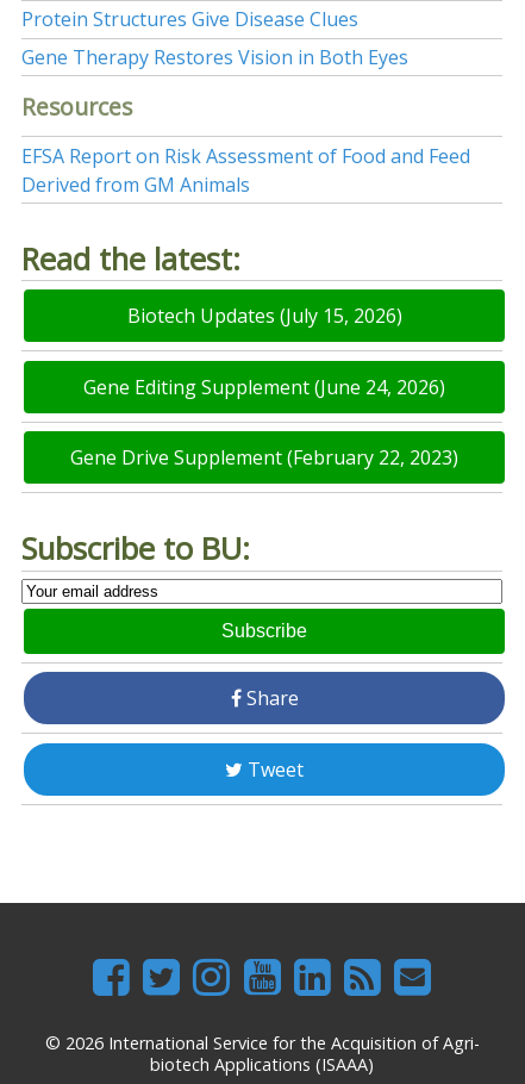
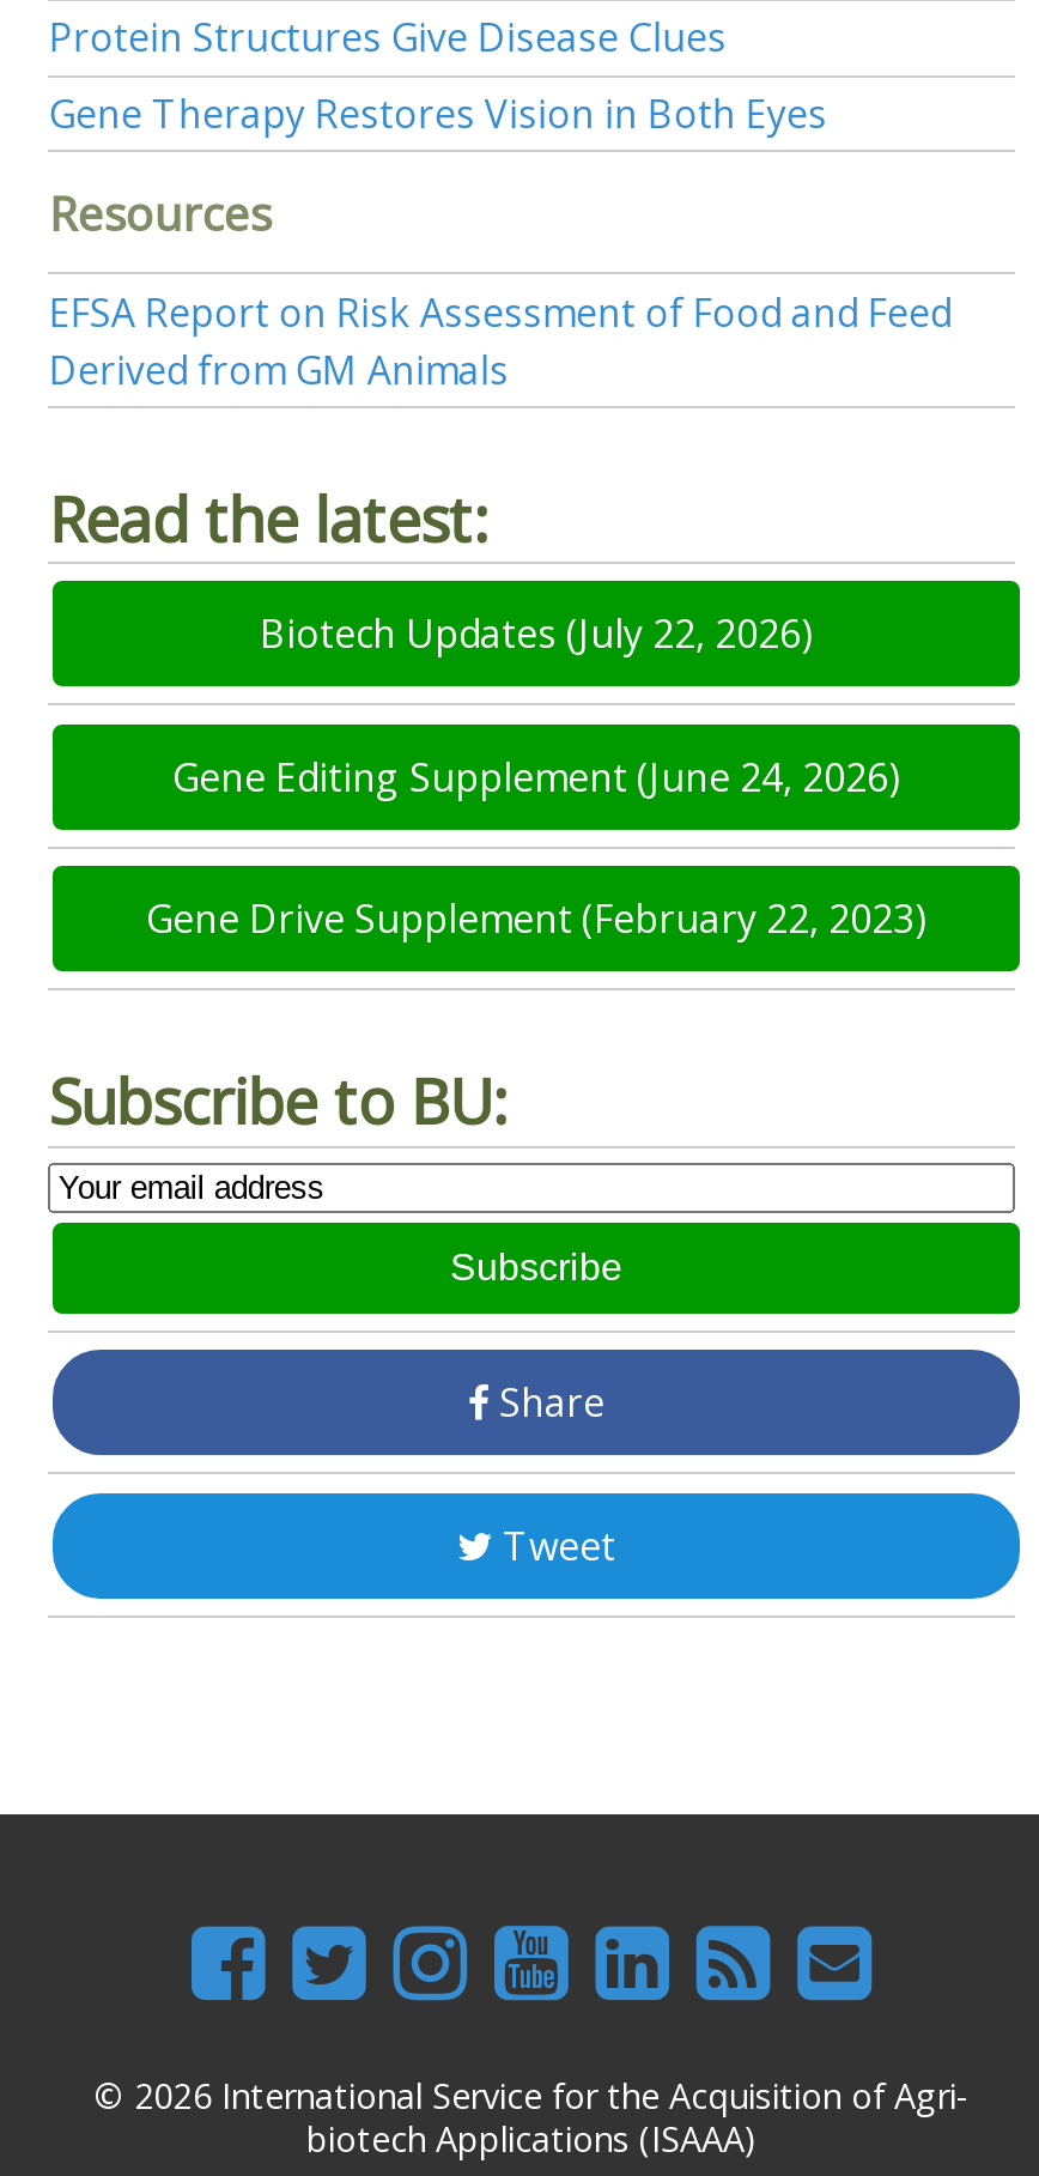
- Biotech Updates (July 15, 2026)
+ Biotech Updates (July 22, 2026)
